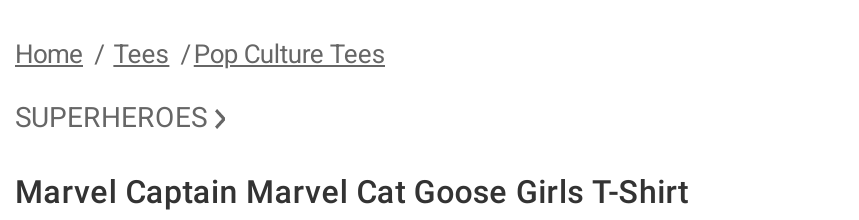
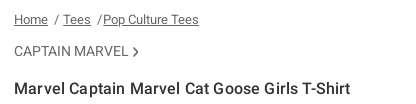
- SUPERHEROES
+ CAPTAIN MARVEL
